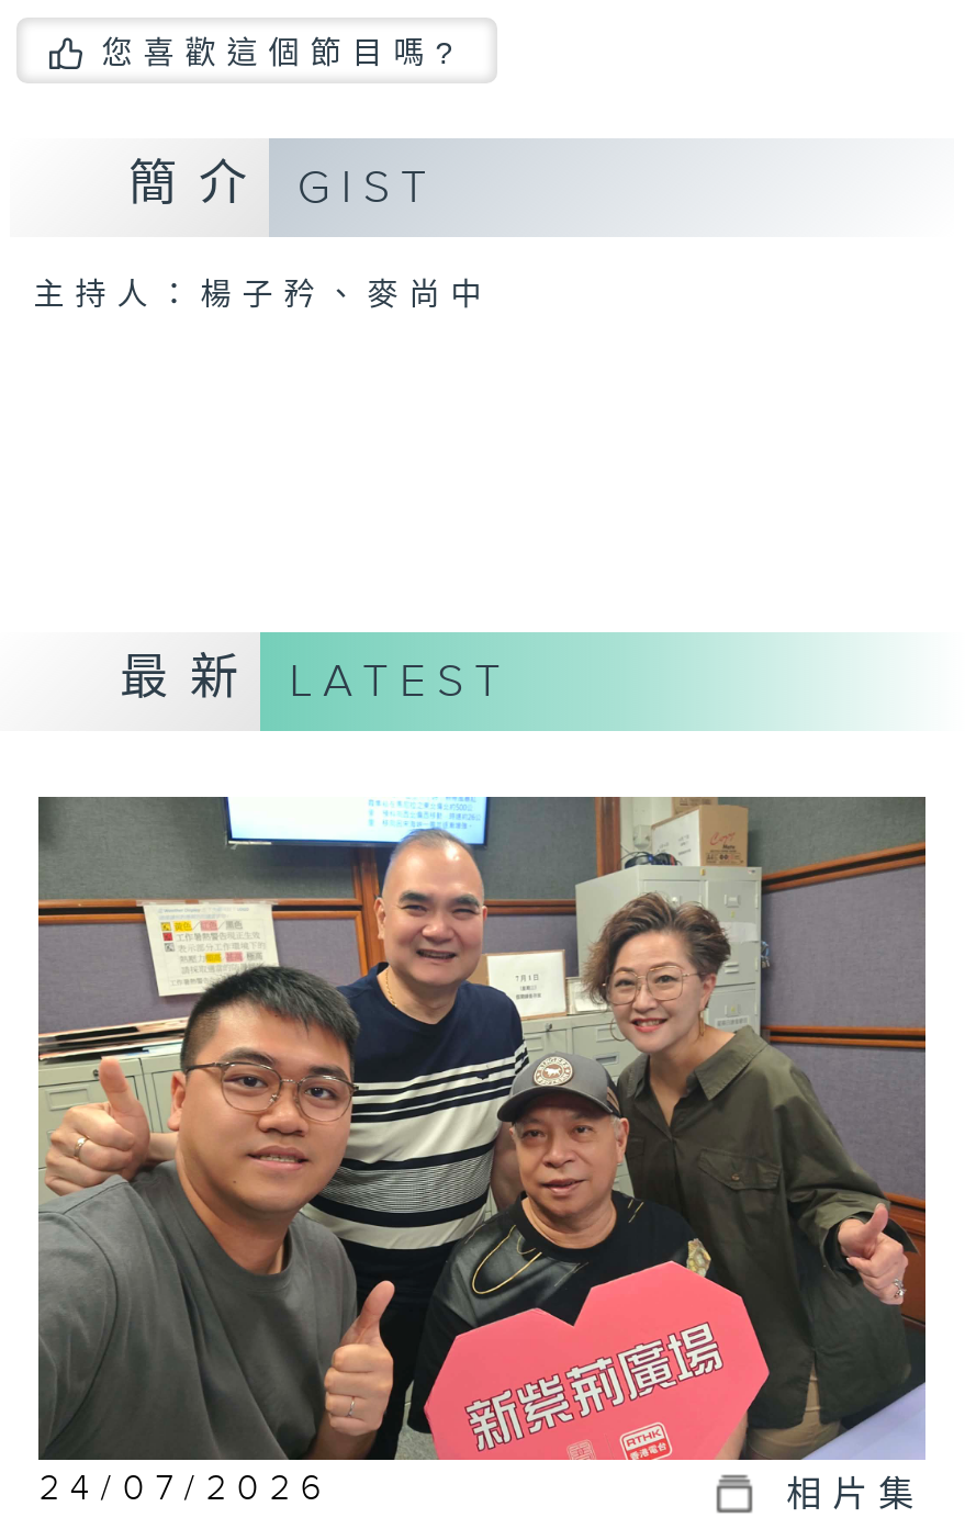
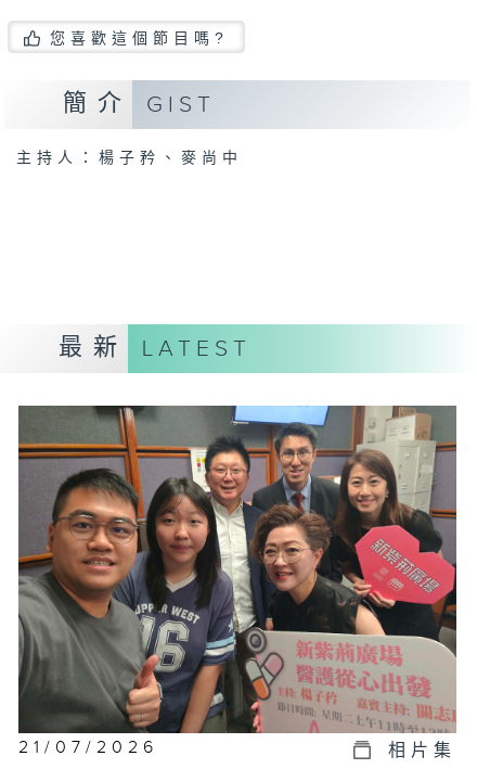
- [image]
- 24/07/2026
+ [image]
+ 21/07/2026
